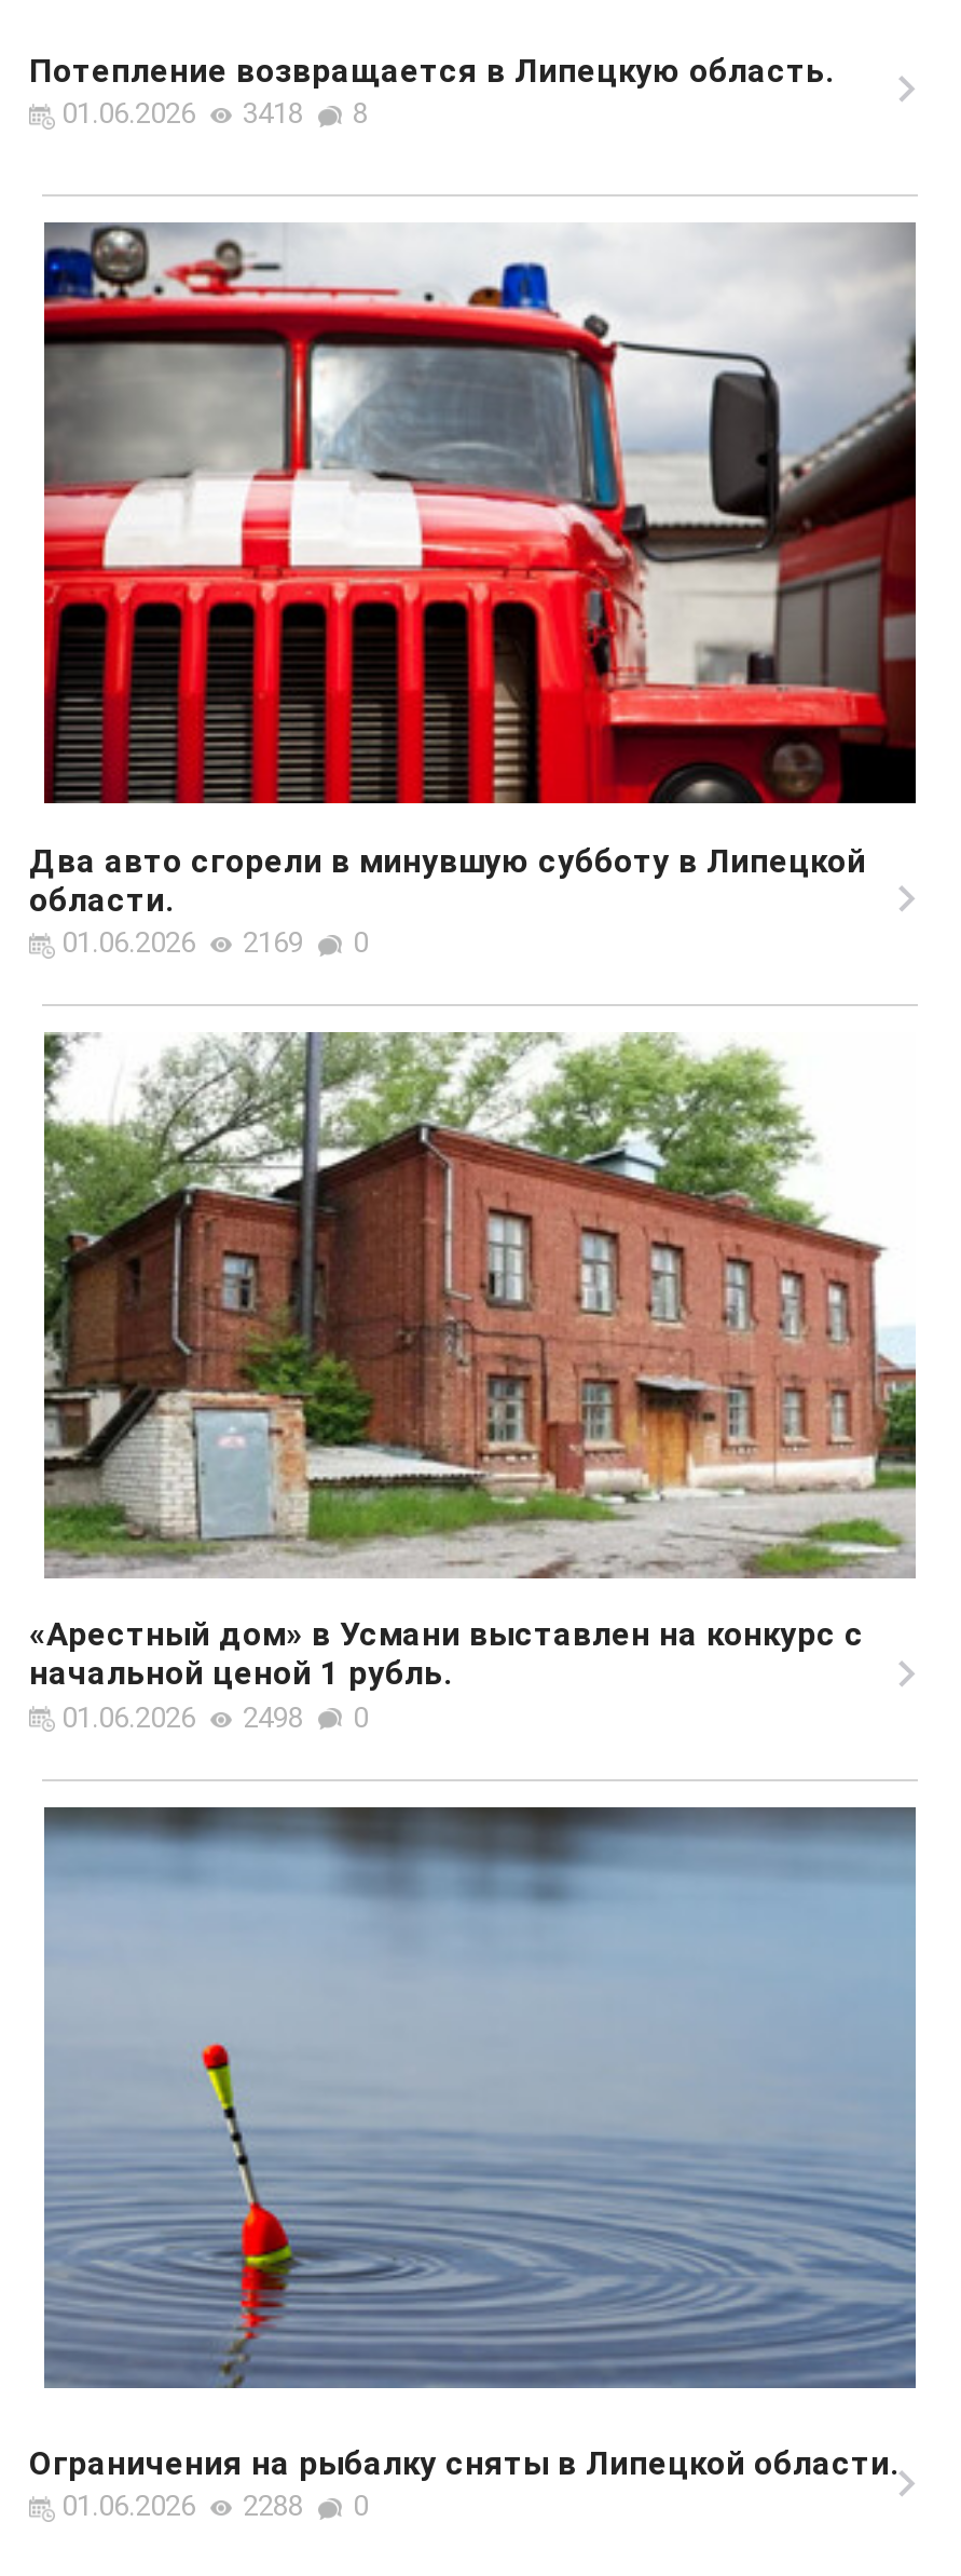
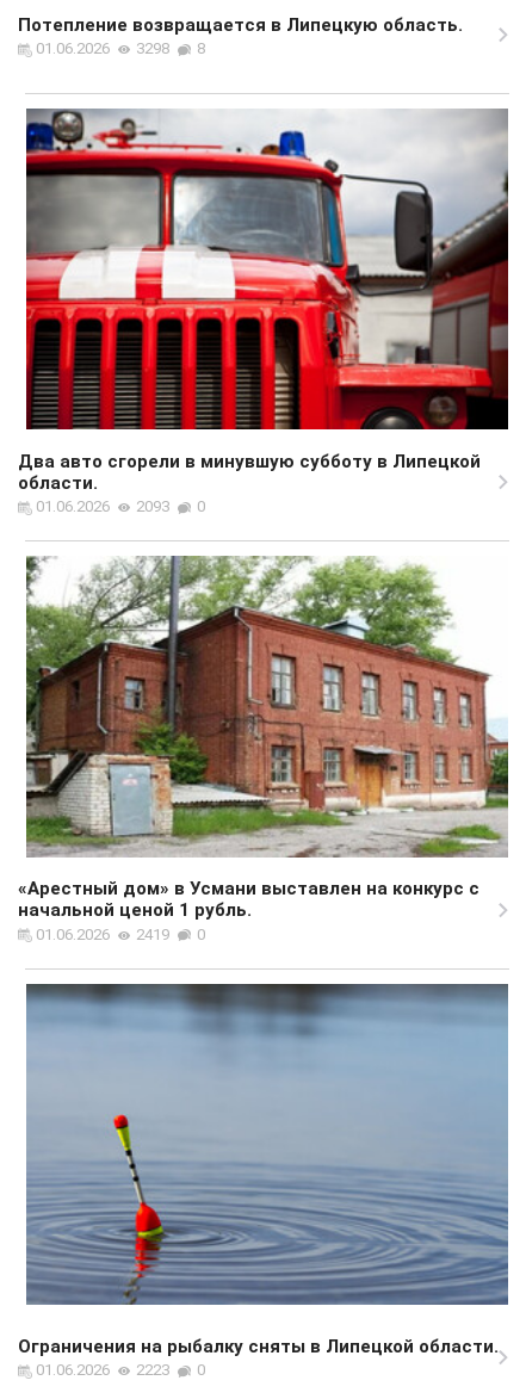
- 01.06.2026 3418 8
+ 01.06.2026 3298 8

- 01.06.2026 2169 0
+ 01.06.2026 2093 0

- 01.06.2026 2498 0
+ 01.06.2026 2419 0

- 01.06.2026 2288 0
+ 01.06.2026 2223 0
